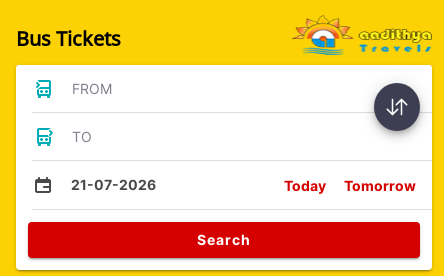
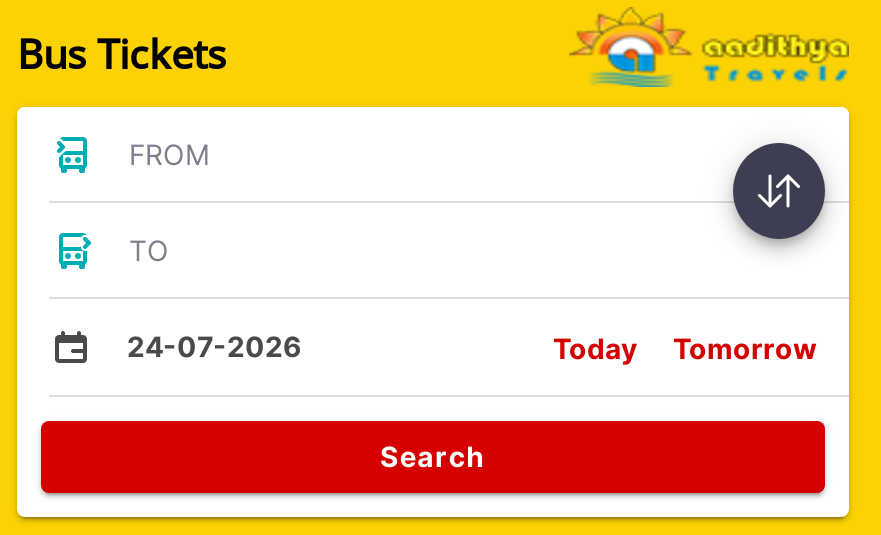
- 21-07-2026
+ 24-07-2026
